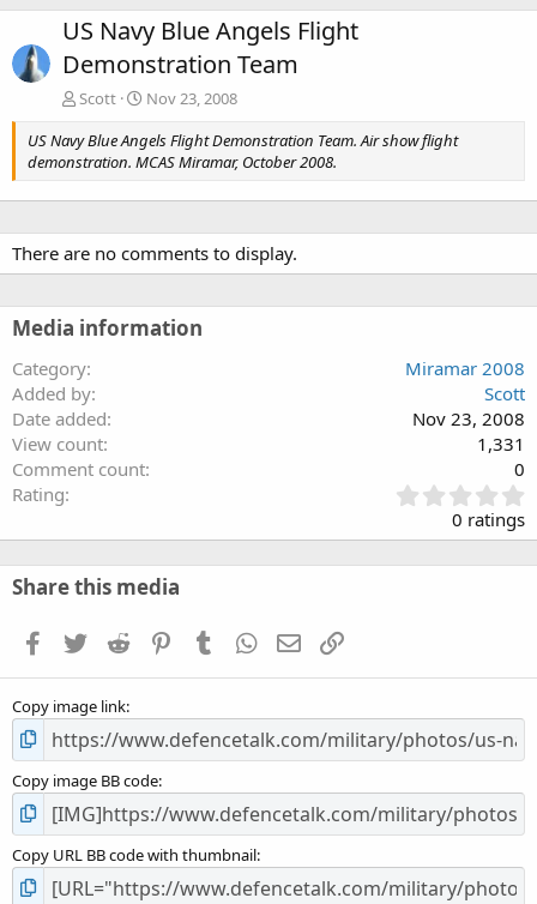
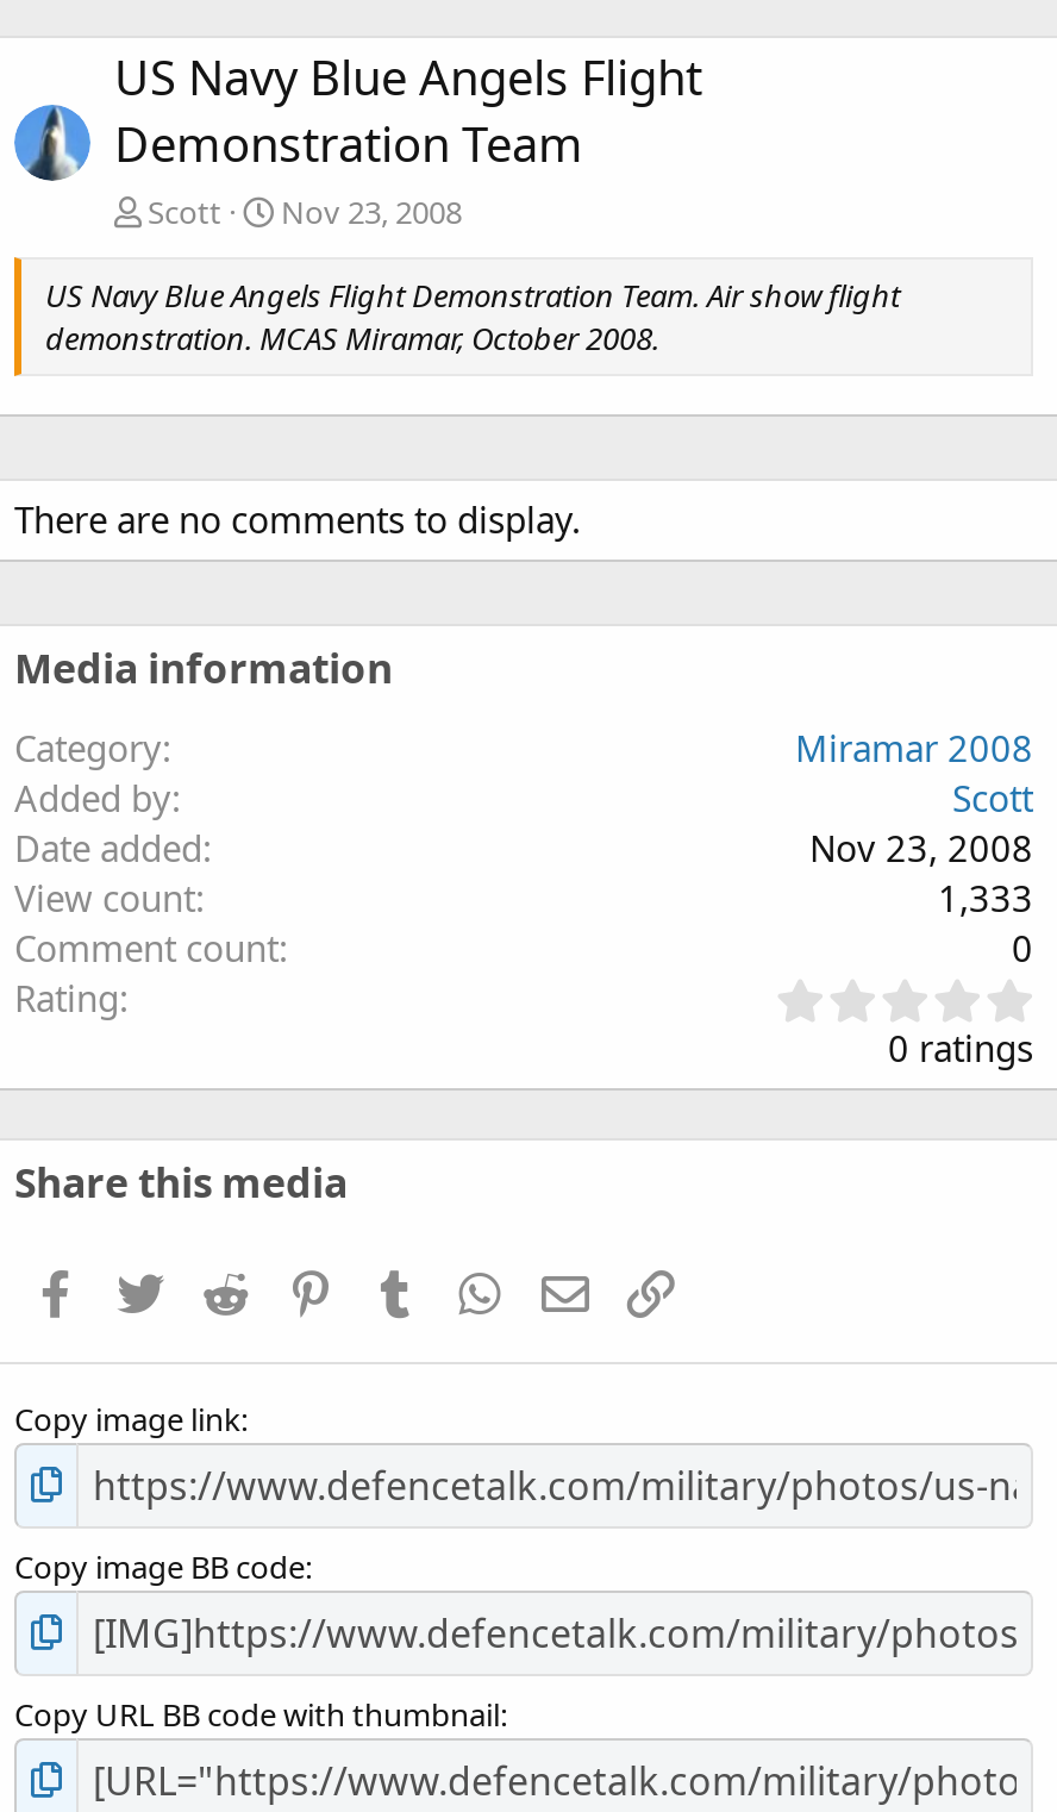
- 1,331
+ 1,333
